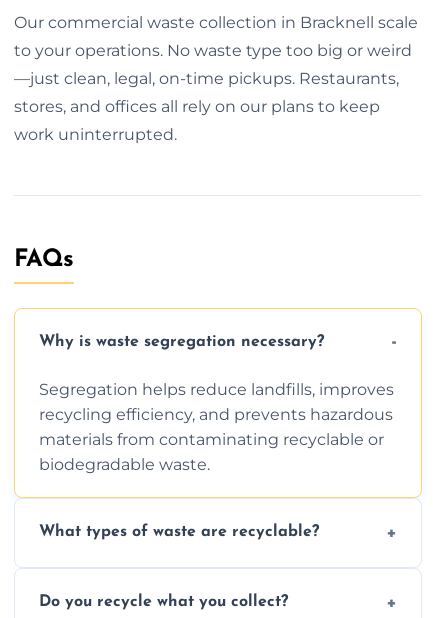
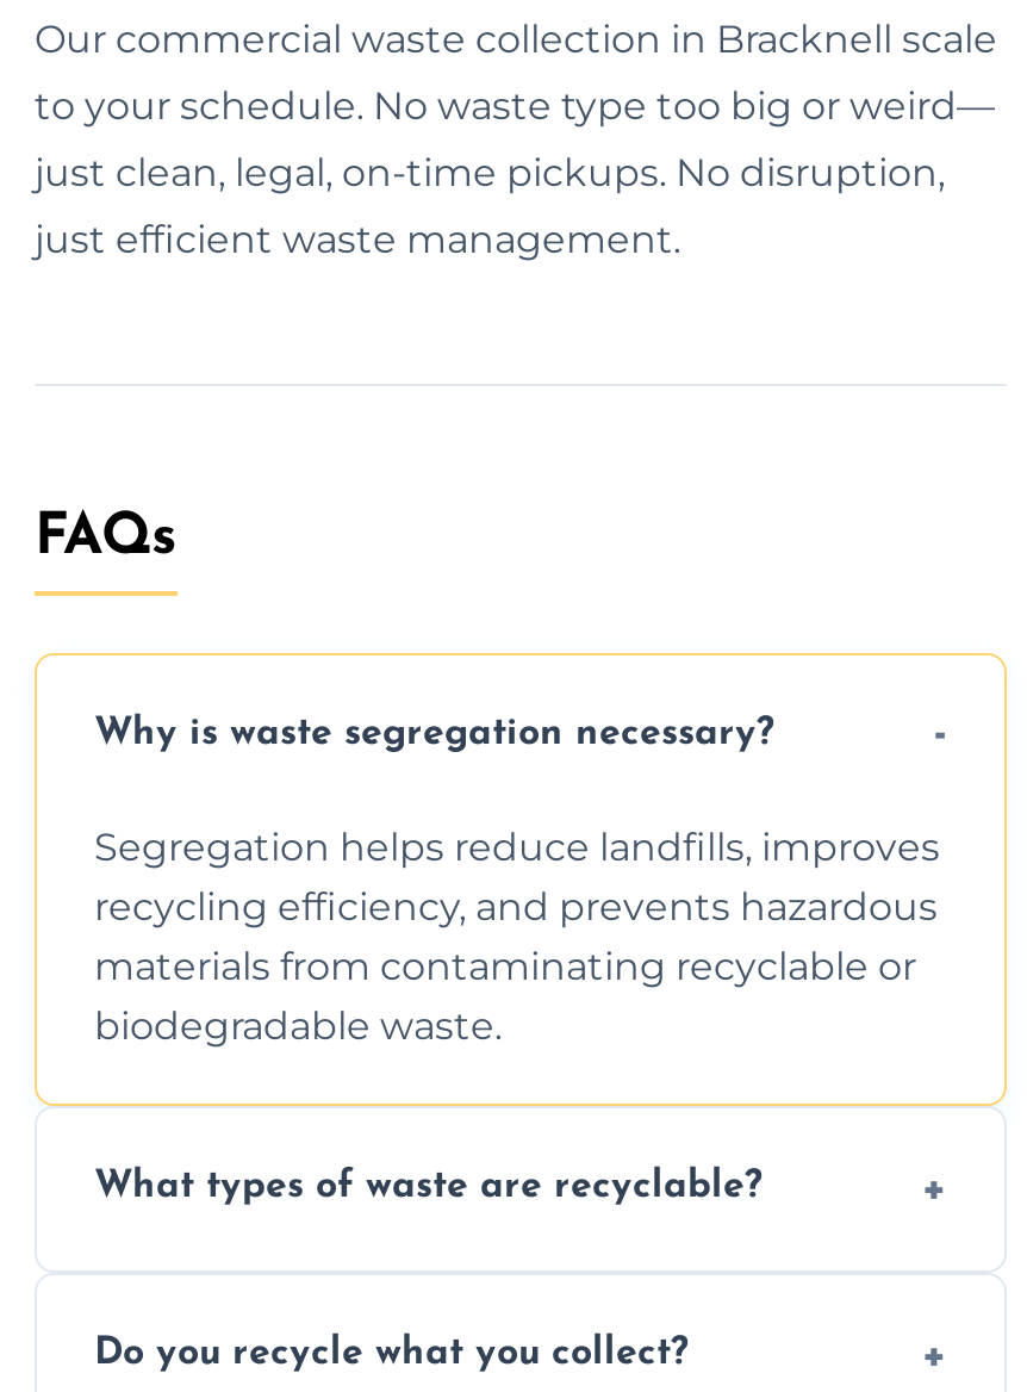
- to your operations. No waste type too big or weird
- —just clean, legal, on-time pickups. Restaurants,
- stores, and offices all rely on our plans to keep
- work uninterrupted.
+ to your schedule. No waste type too big or weird—
+ just clean, legal, on-time pickups. No disruption,
+ just efficient waste management.
